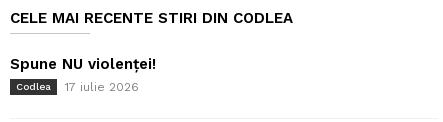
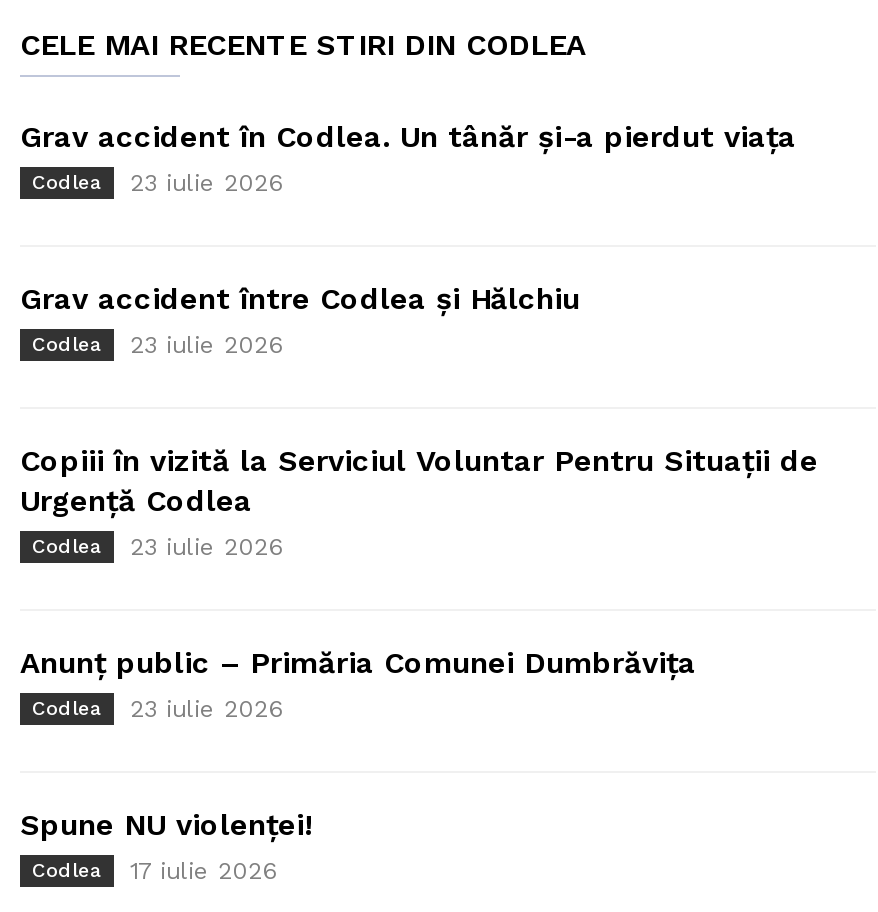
+ Grav accident în Codlea. Un tânăr și-a pierdut viața
+ Codlea
+ 23 iulie 2026
+ Grav accident între Codlea și Hălchiu
+ Codlea
+ 23 iulie 2026
+ Copiii în vizită la Serviciul Voluntar Pentru Situații de
+ Urgență Codlea
+ Codlea
+ 23 iulie 2026
+ Anunț public – Primăria Comunei Dumbrăvița
+ Codlea
+ 23 iulie 2026
